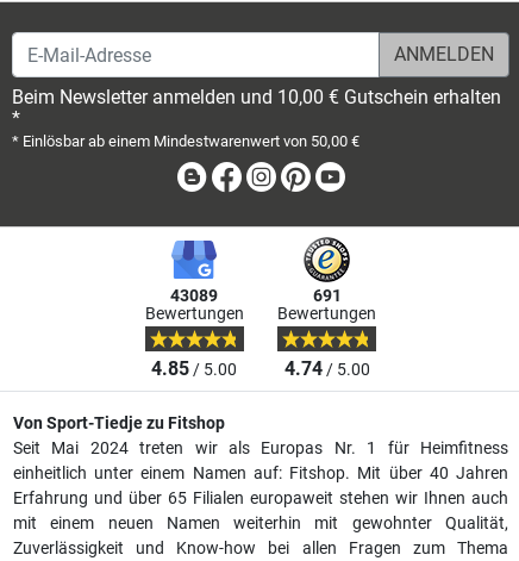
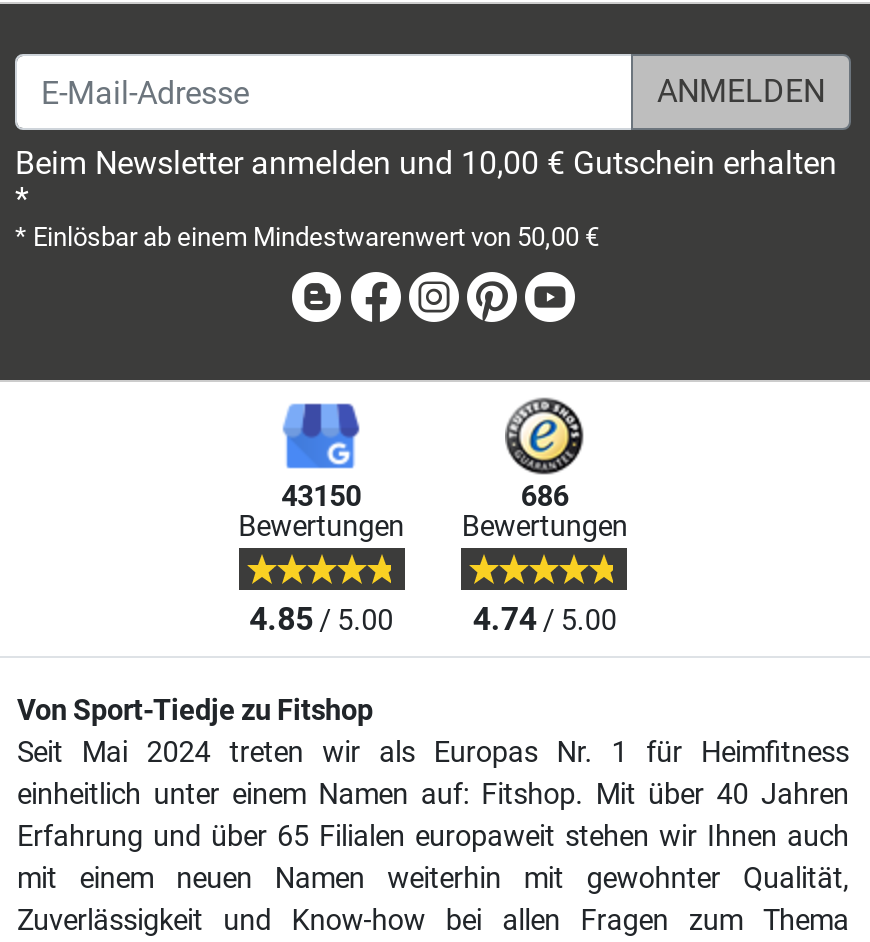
- 43089
+ 43150

- 691
+ 686
